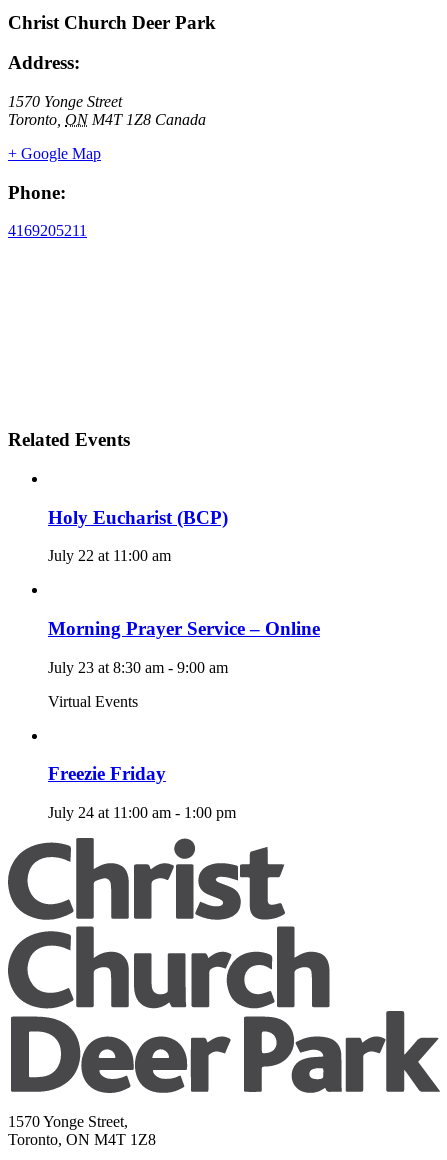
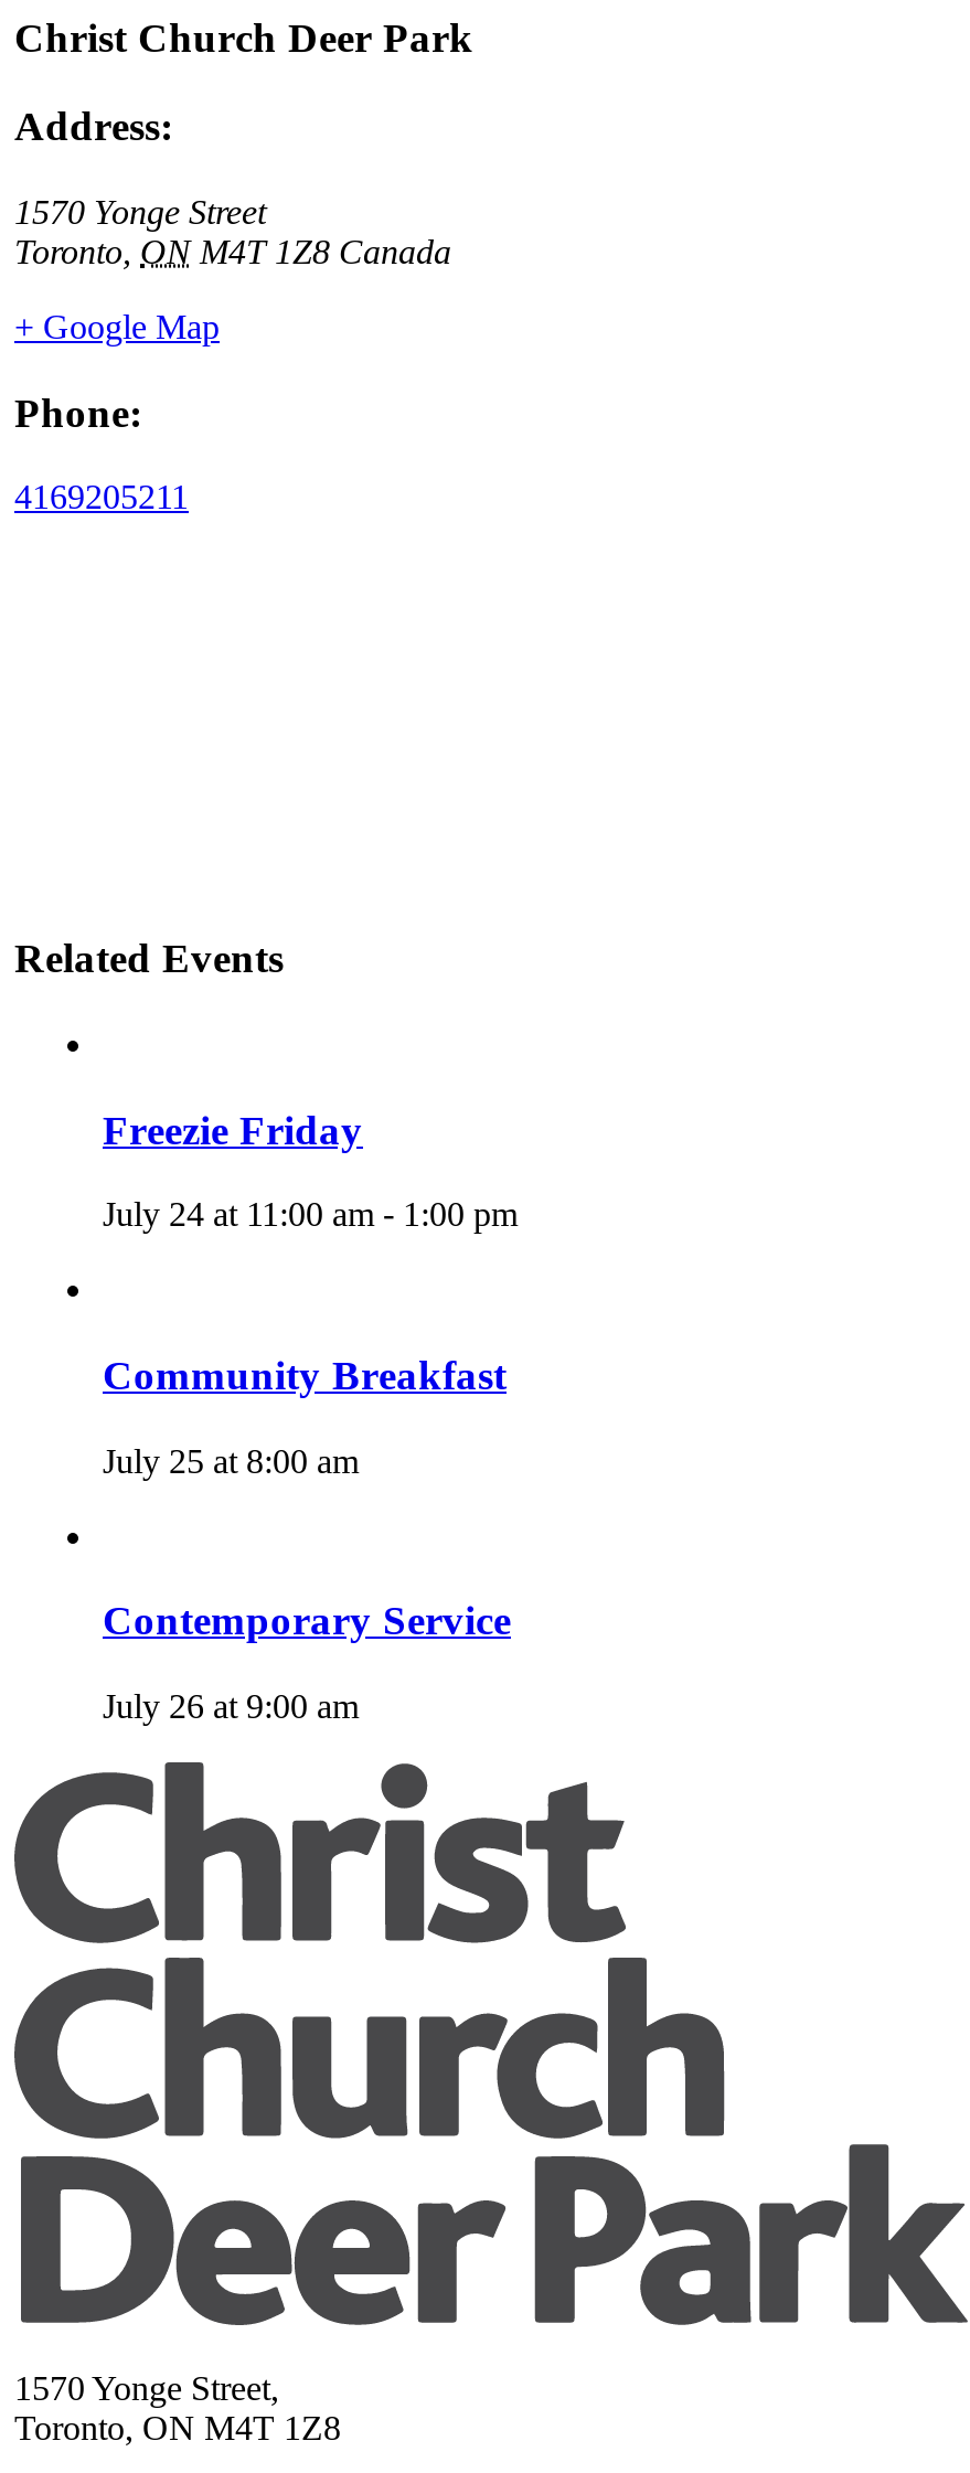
- Holy Eucharist (BCP)
- July 22 at 11:00 am

- Morning Prayer Service – Online
- July 23 at 8:30 am - 9:00 am
- Virtual Events

moved up: Freezie Friday | July 24 at 11:00 am - 1:00 pm

+ Community Breakfast
+ July 25 at 8:00 am

+ Contemporary Service
+ July 26 at 9:00 am
